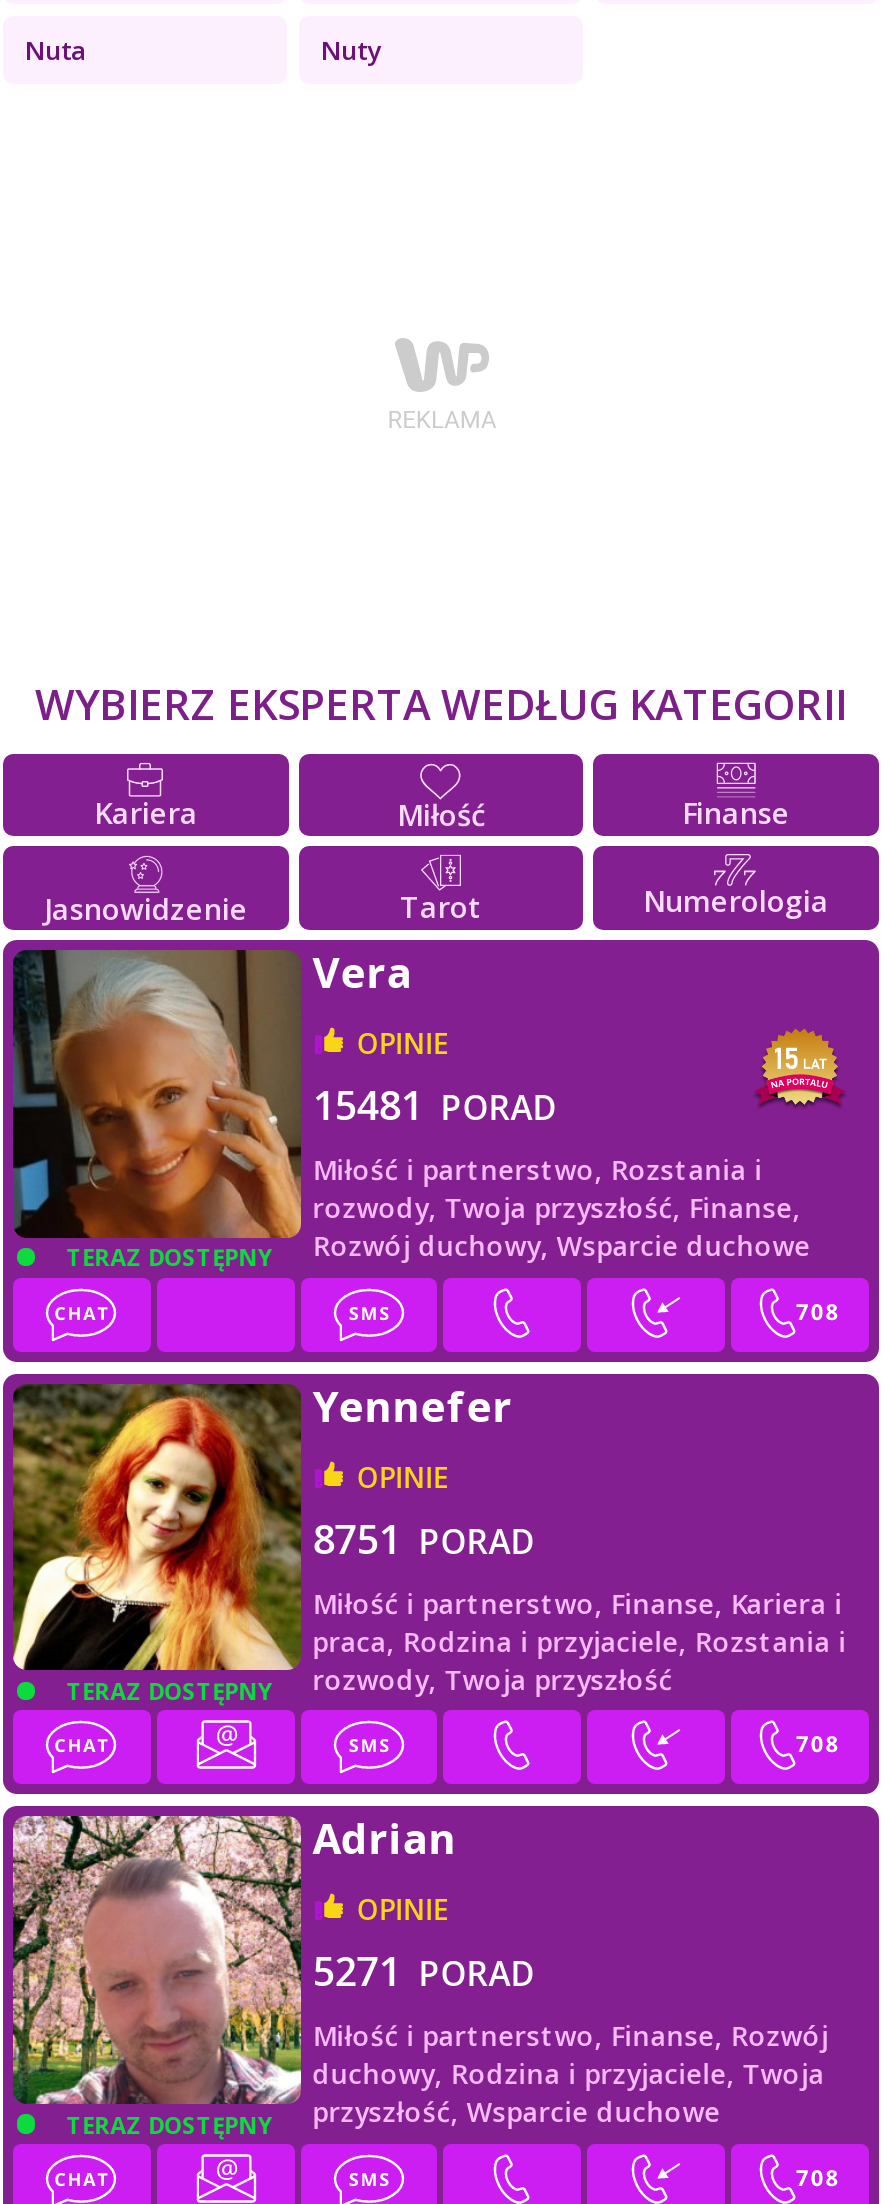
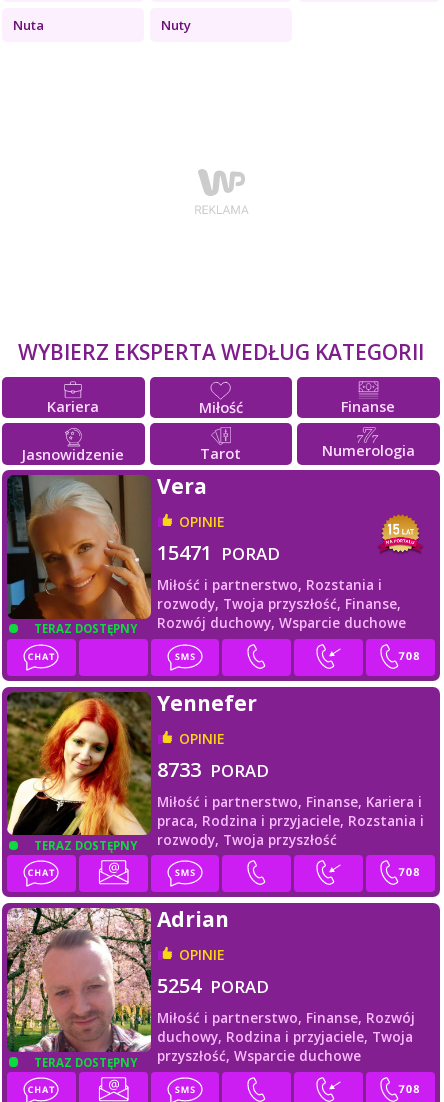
- 15481 PORAD
+ 15471 PORAD

- 8751 PORAD
+ 8733 PORAD

- 5271 PORAD
+ 5254 PORAD
